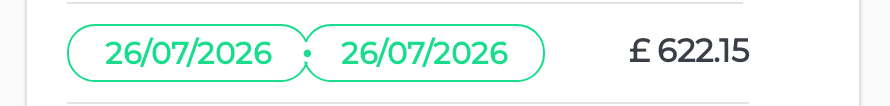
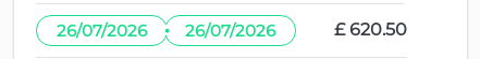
- £ 622.15
+ £ 620.50
